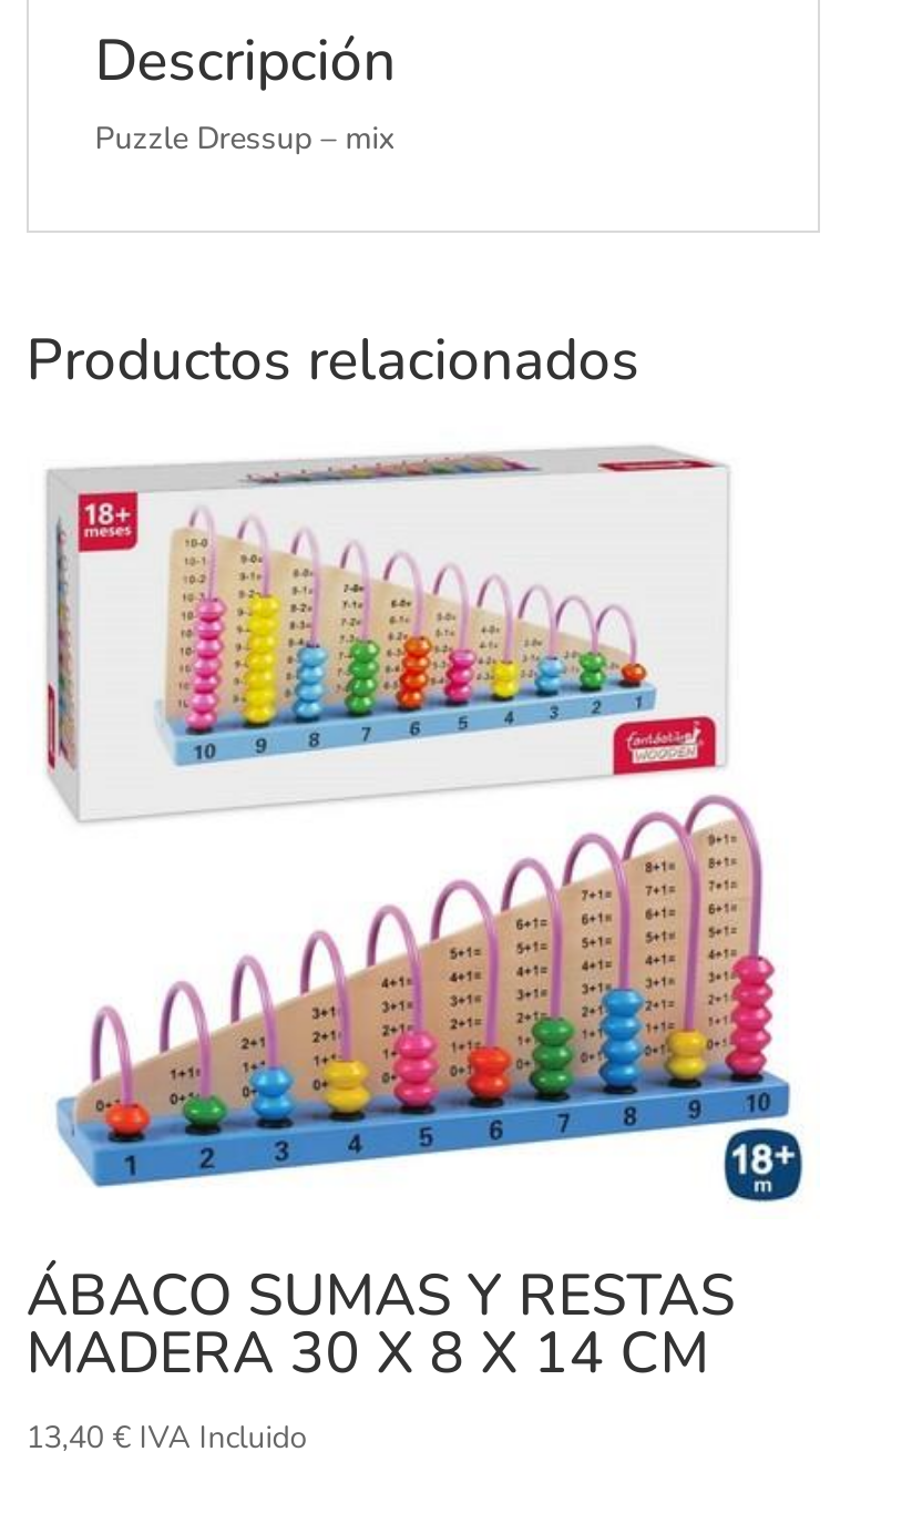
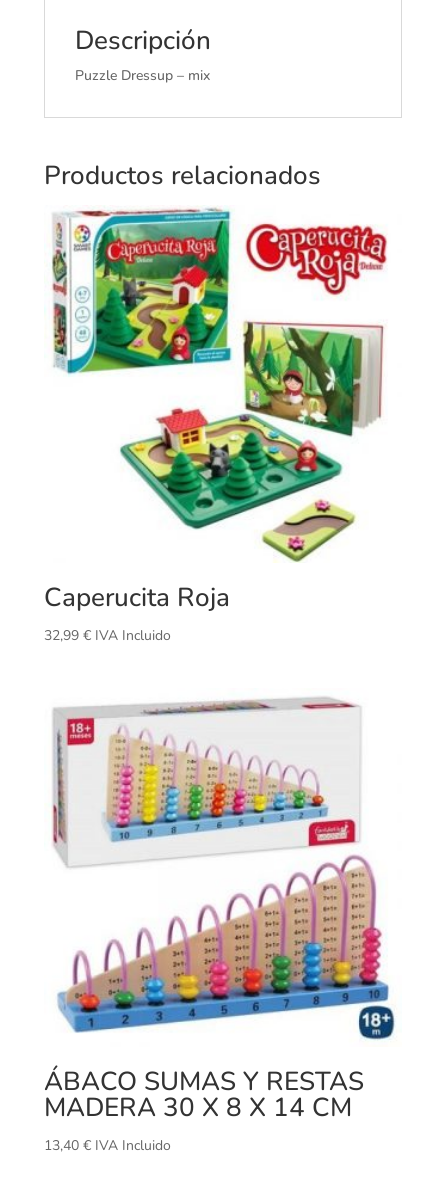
+ [image]
+ Caperucita Roja
+ 32,99 € IVA Incluido
